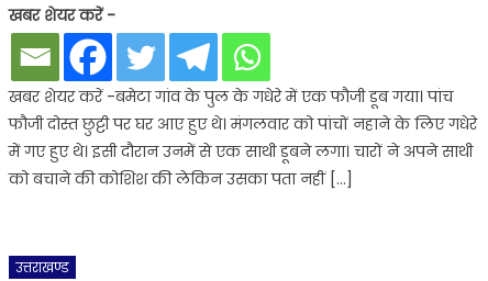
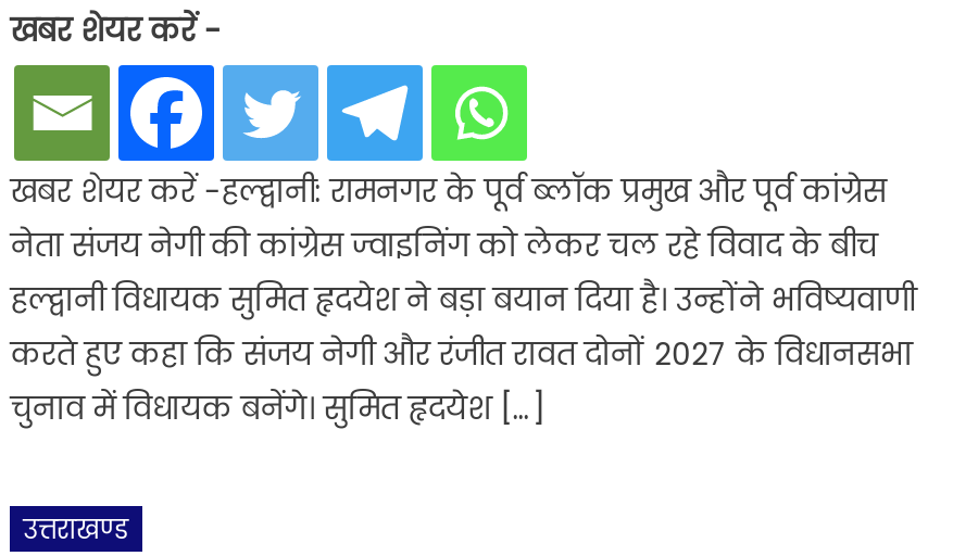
- खबर शेयर करें -बमेटा गांव के पुल के गधेरे में एक फौजी डूब गया। पांच
- फौजी दोस्त छुट्टी पर घर आए हुए थे। मंगलवार को पांचों नहाने के लिए गधेरे
- में गए हुए थे। इसी दौरान उनमें से एक साथी डूबने लगा। चारों ने अपने साथी
- को बचाने की कोशिश की लेकिन उसका पता नहीं […]
+ खबर शेयर करें -हल्द्वानी: रामनगर के पूर्व ब्लॉक प्रमुख और पूर्व कांग्रेस
+ नेता संजय नेगी की कांग्रेस ज्वाइनिंग को लेकर चल रहे विवाद के बीच
+ हल्द्वानी विधायक सुमित हृदयेश ने बड़ा बयान दिया है। उन्होंने भविष्यवाणी
+ करते हुए कहा कि संजय नेगी और रंजीत रावत दोनों 2027 के विधानसभा
+ चुनाव में विधायक बनेंगे। सुमित हृदयेश […]
